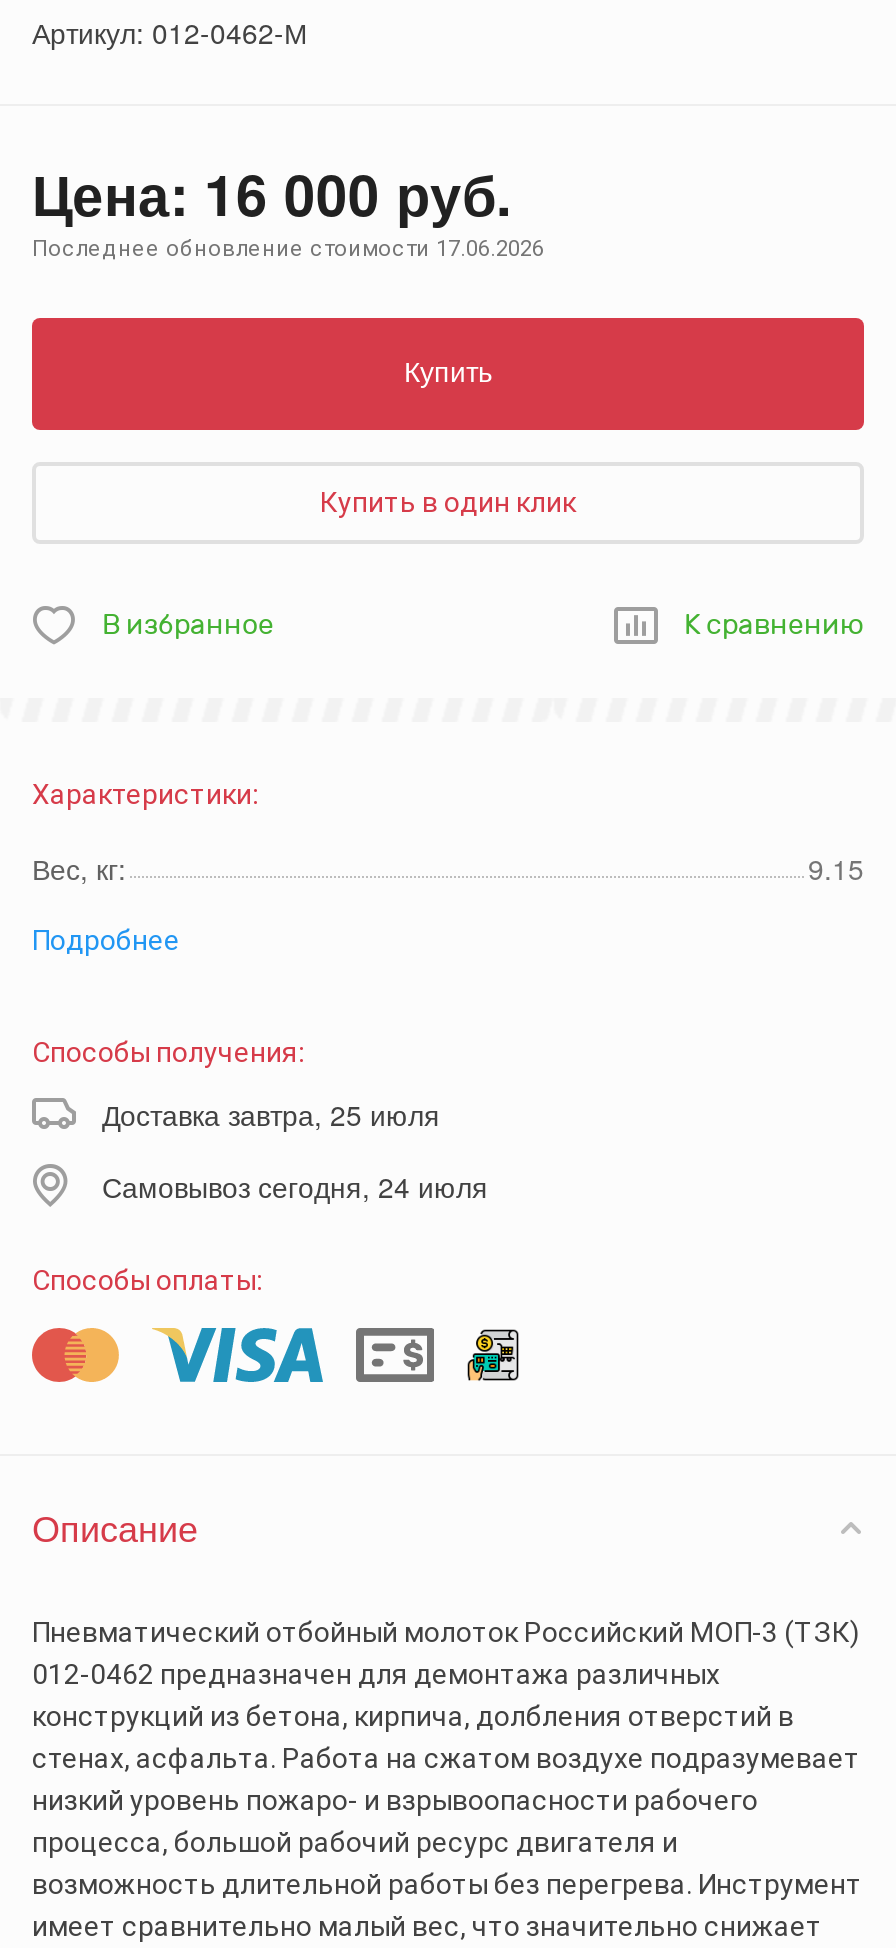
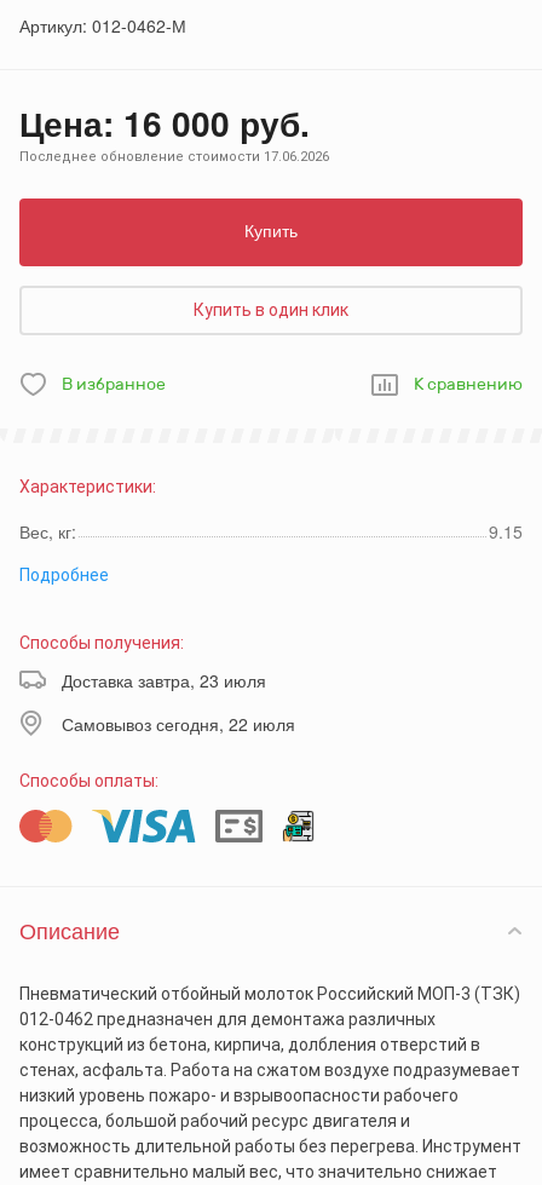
- Доставка завтра, 25 июля
+ Доставка завтра, 23 июля

- Самовывоз сегодня, 24 июля
+ Самовывоз сегодня, 22 июля
